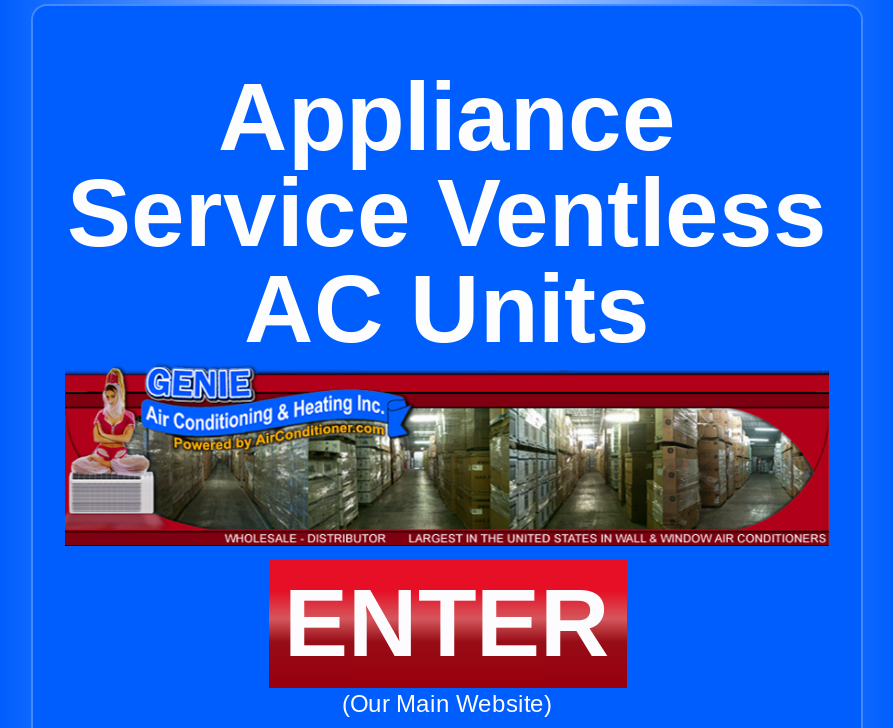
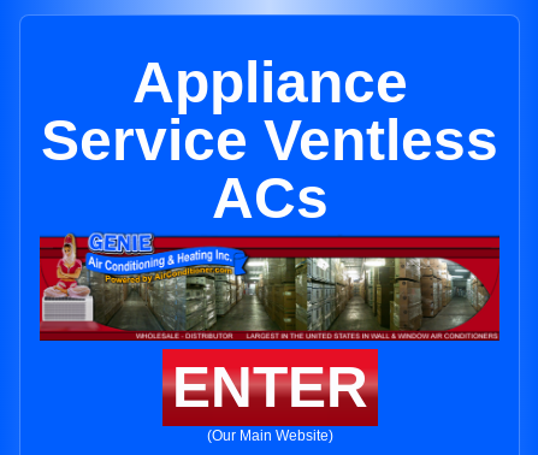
- AC Units
+ ACs
